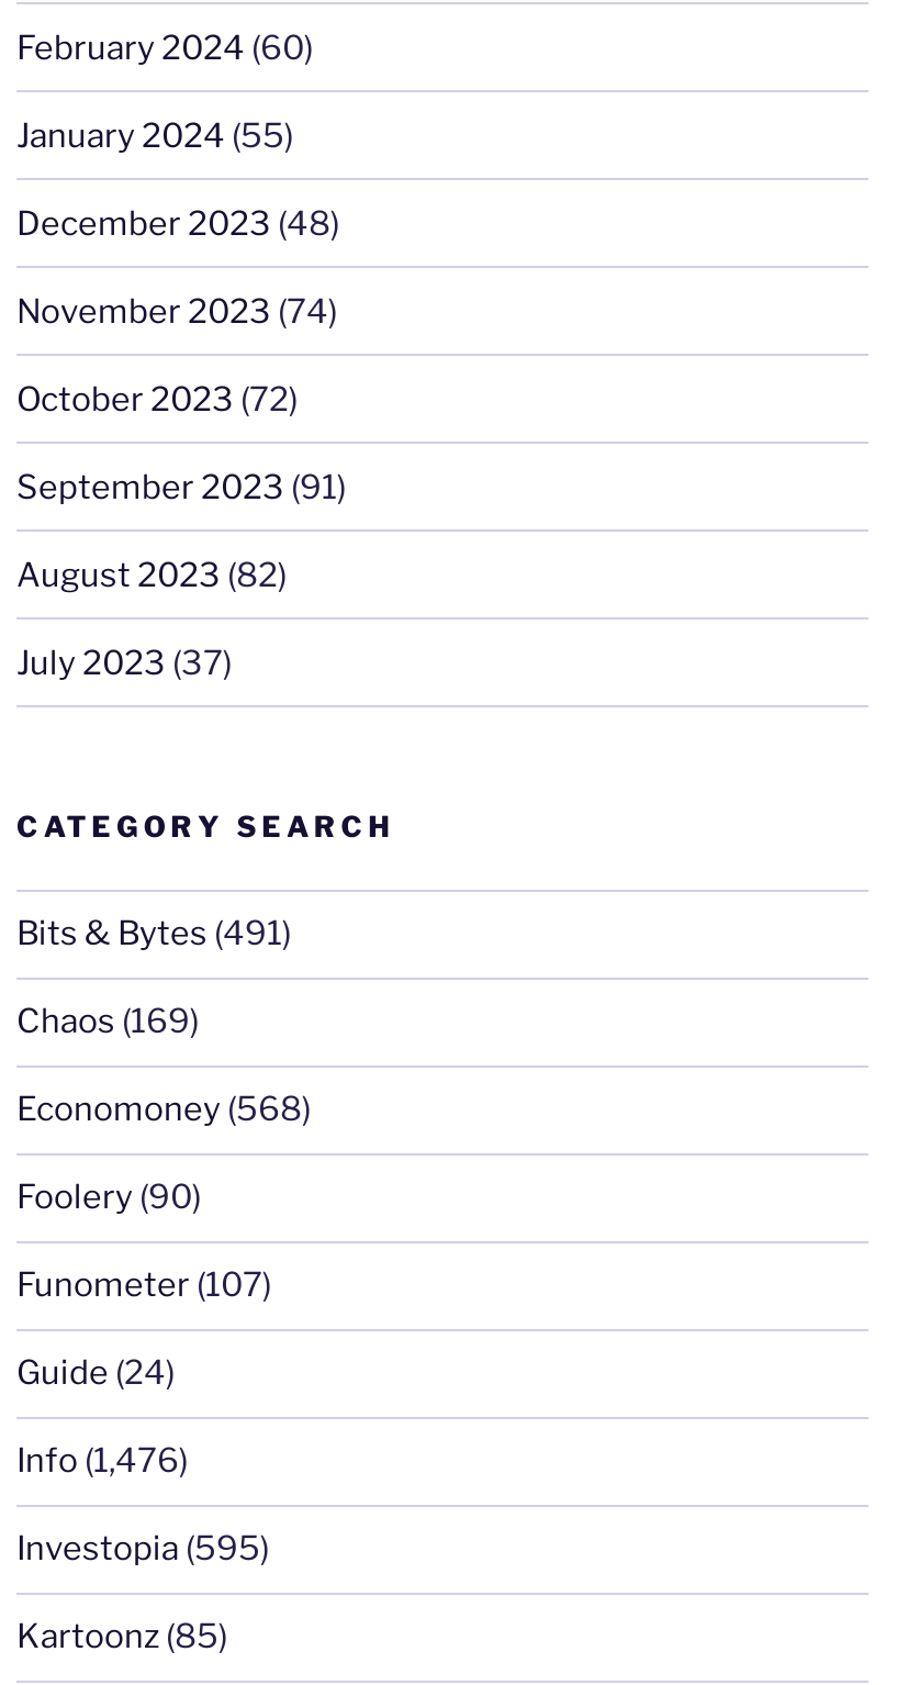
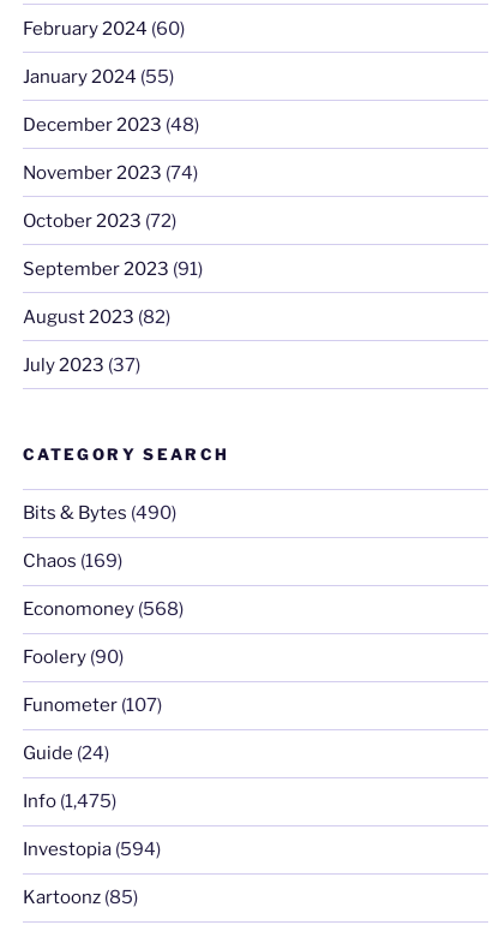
- Bits & Bytes (491)
+ Bits & Bytes (490)

- Info (1,476)
+ Info (1,475)

- Investopia (595)
+ Investopia (594)
